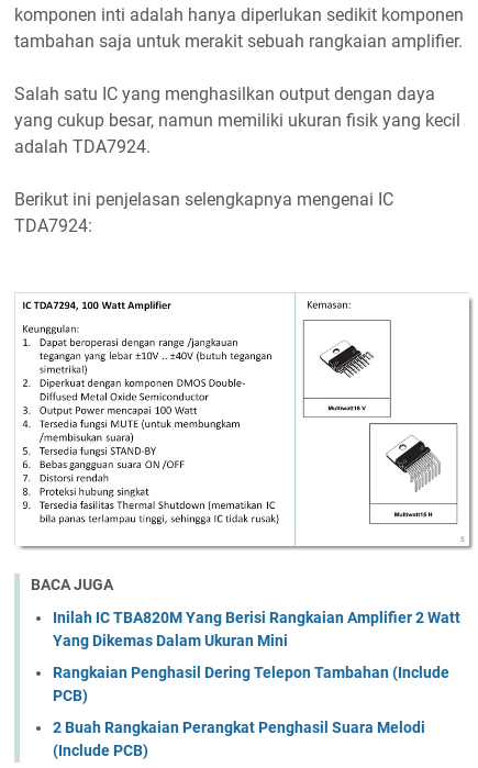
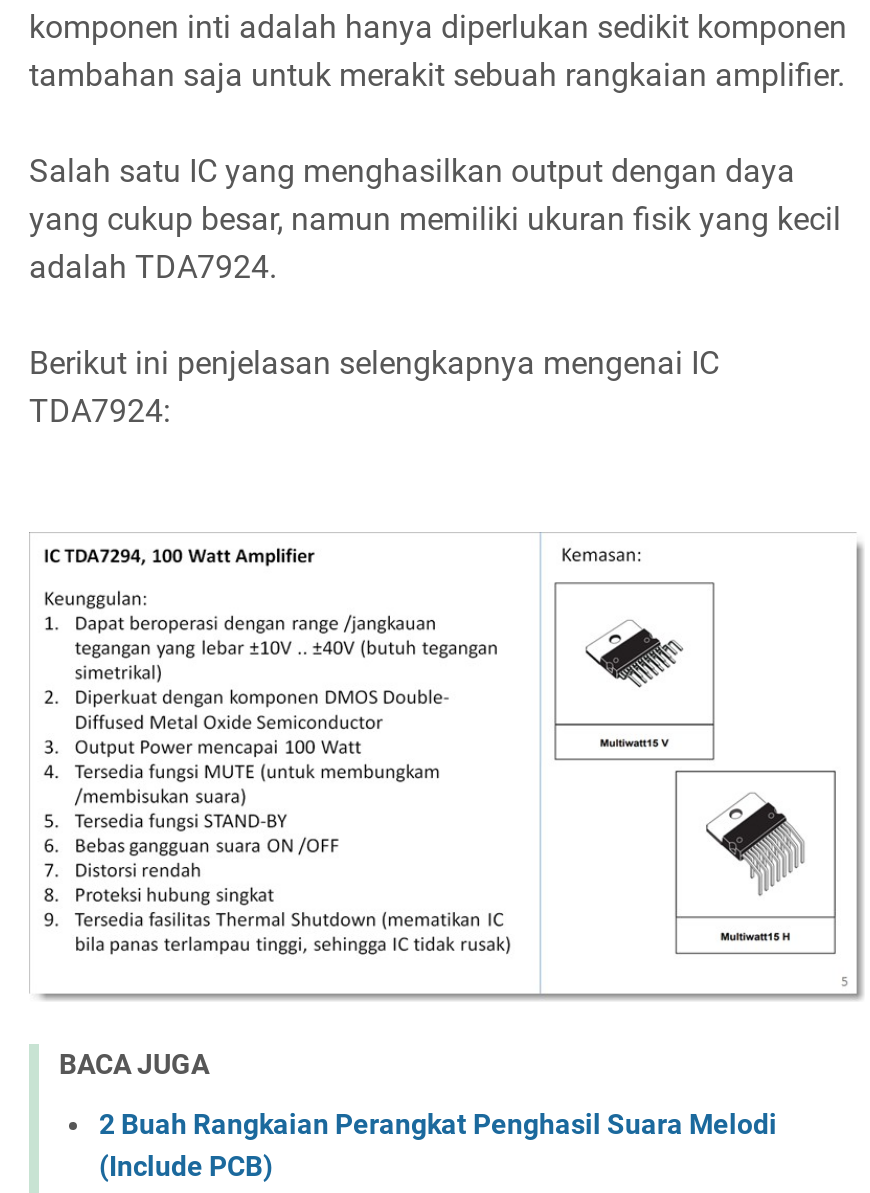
- Inilah IC TBA820M Yang Berisi Rangkaian Amplifier 2 Watt
- Yang Dikemas Dalam Ukuran Mini
- Rangkaian Penghasil Dering Telepon Tambahan (Include
- PCB)
